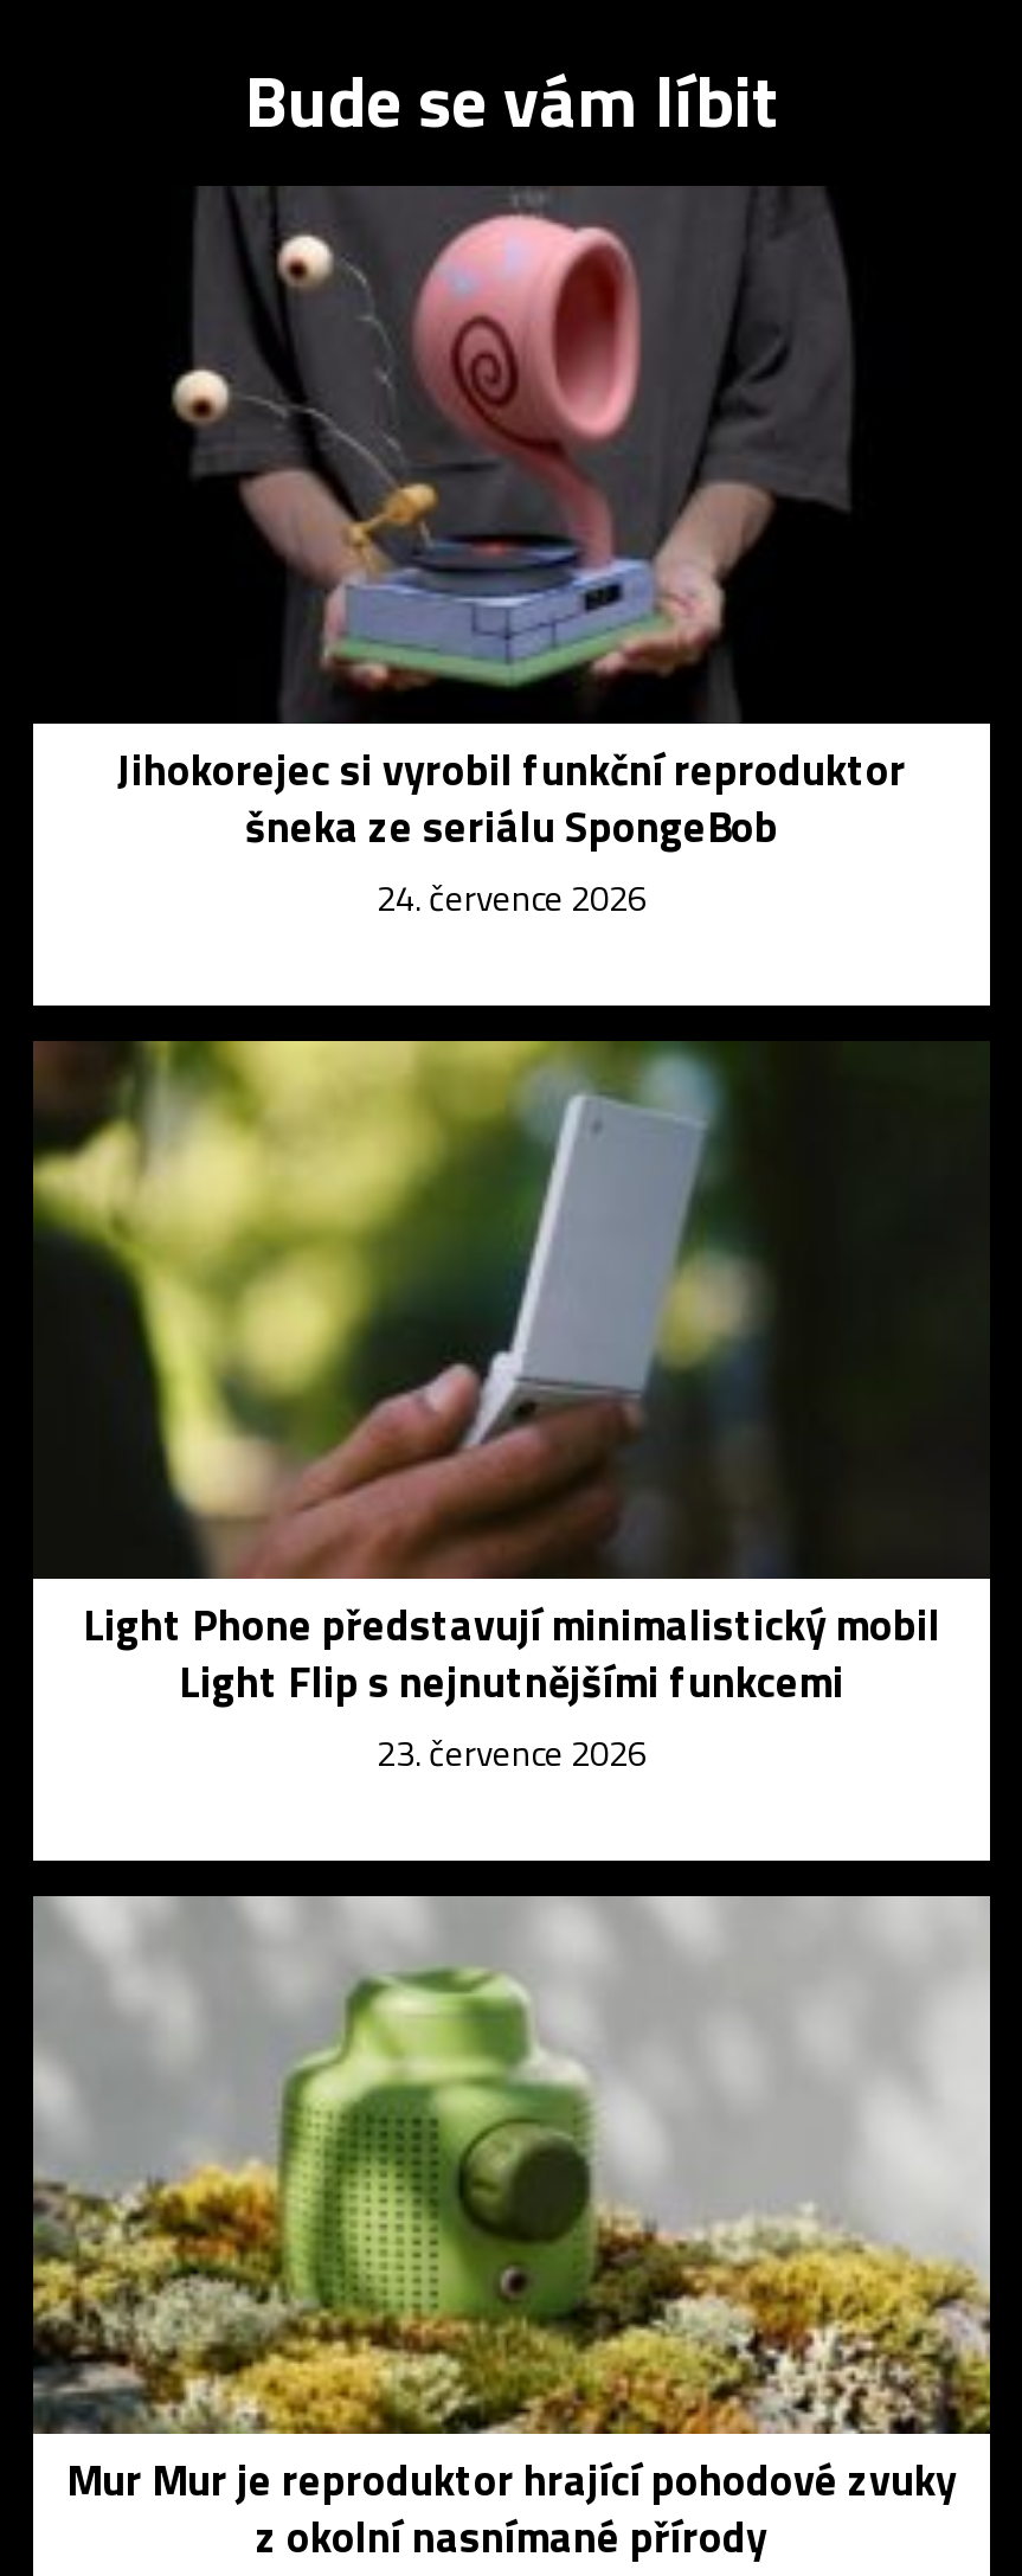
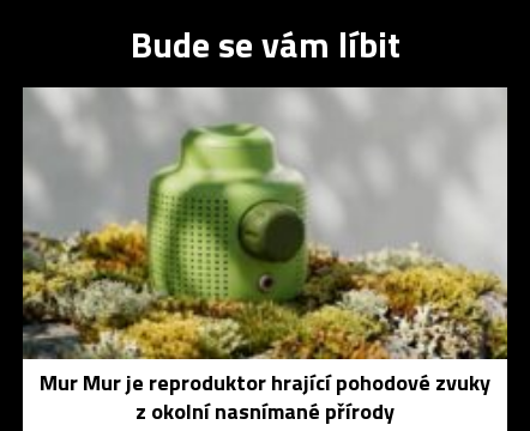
- [image]
- Jihokorejec si vyrobil funkční reproduktor
- šneka ze seriálu SpongeBob
- 24. července 2026

- [image]
- Light Phone představují minimalistický mobil
- Light Flip s nejnutnějšími funkcemi
- 23. července 2026
